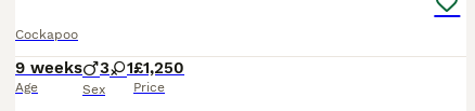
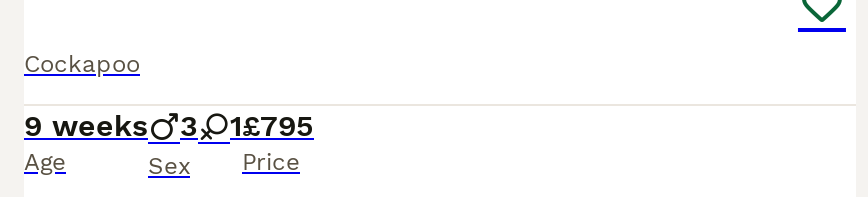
- 9 weeks 3 1 £1,250
+ 9 weeks 3 1 £795
